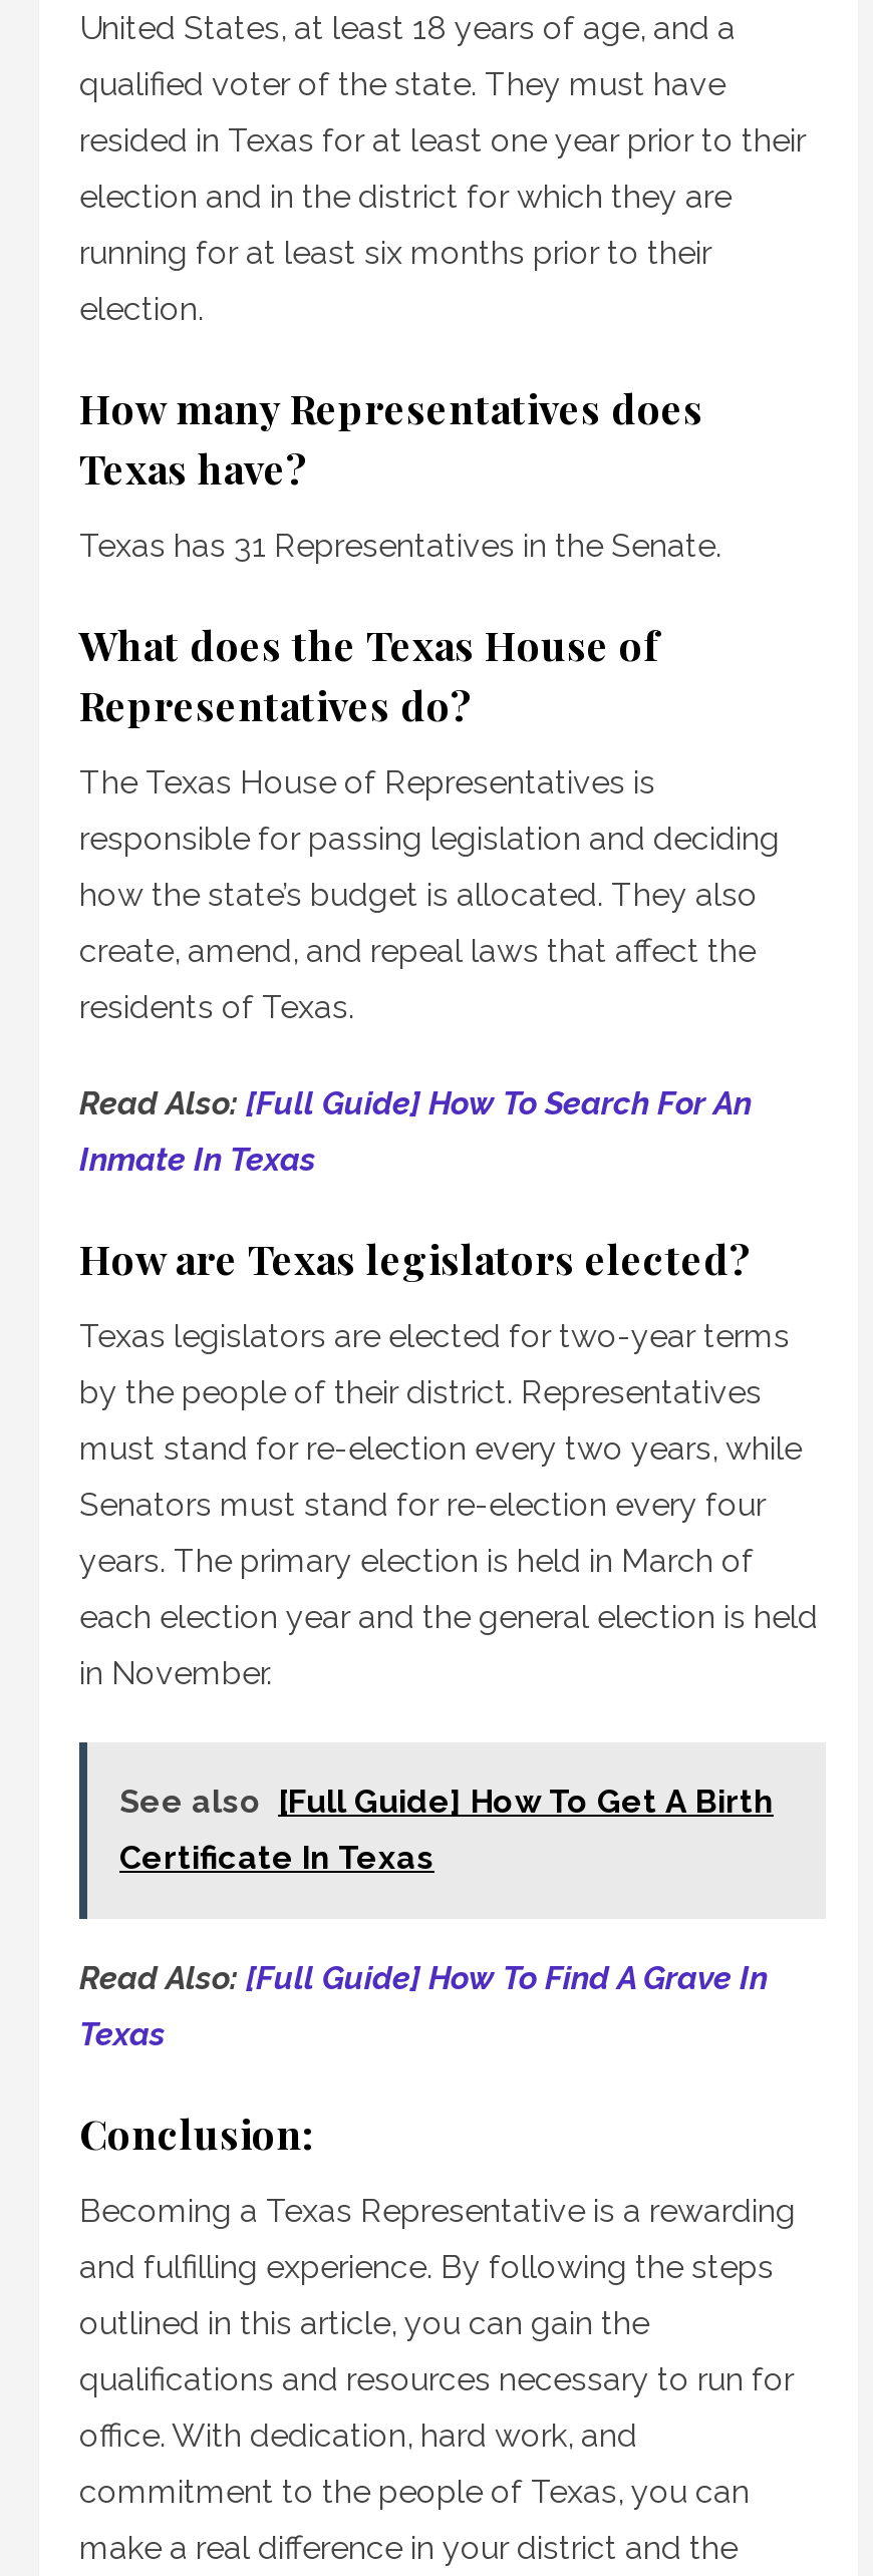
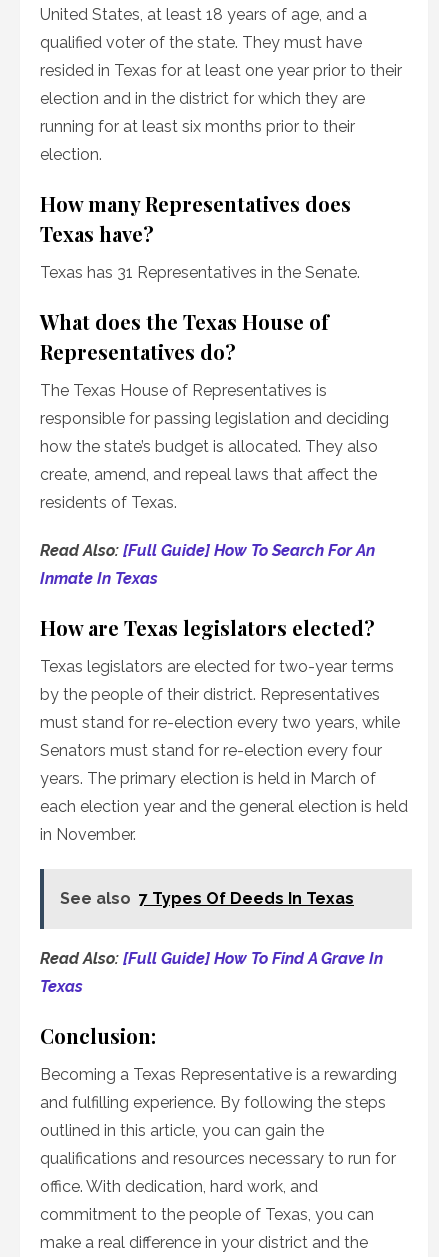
- See also [Full Guide] How To Get A Birth
- Certificate In Texas
+ See also 7 Types Of Deeds In Texas
